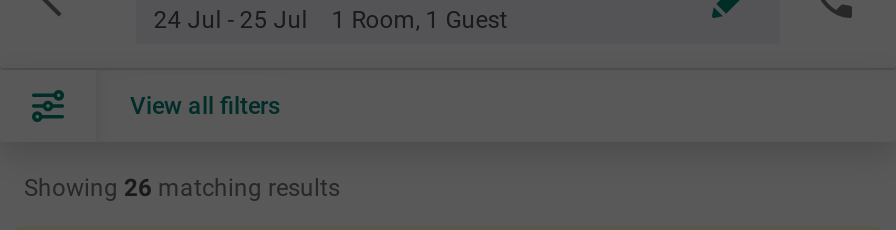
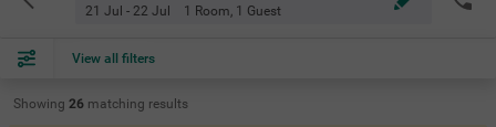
- 24 Jul - 25 Jul 1 Room, 1 Guest
+ 21 Jul - 22 Jul 1 Room, 1 Guest
